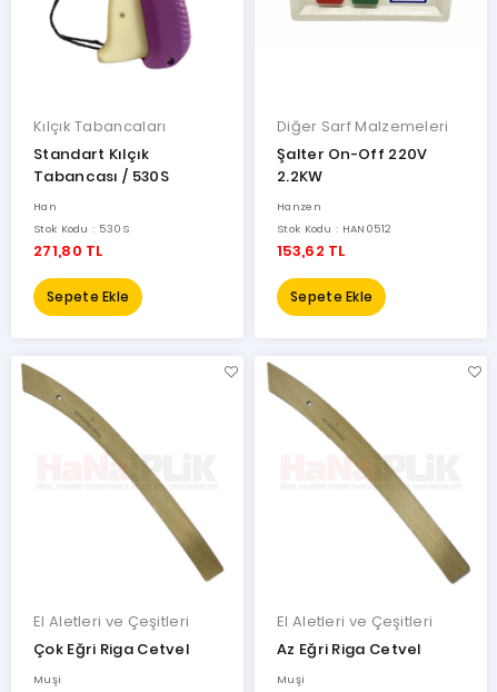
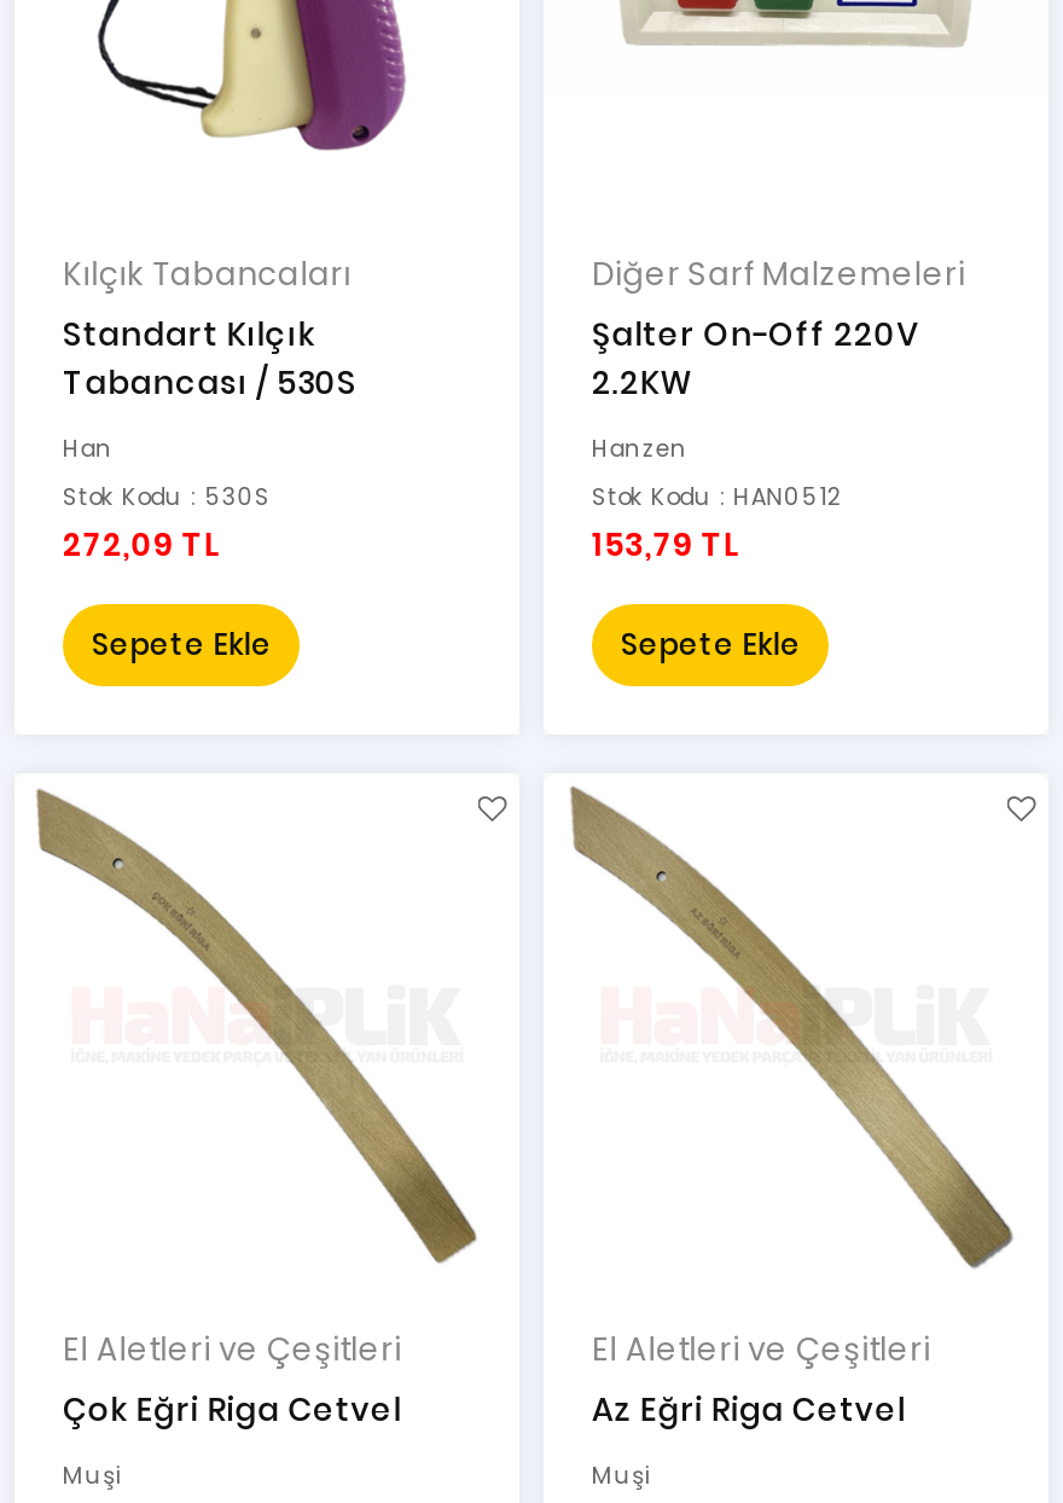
- 271,80 TL
+ 272,09 TL

- 153,62 TL
+ 153,79 TL
